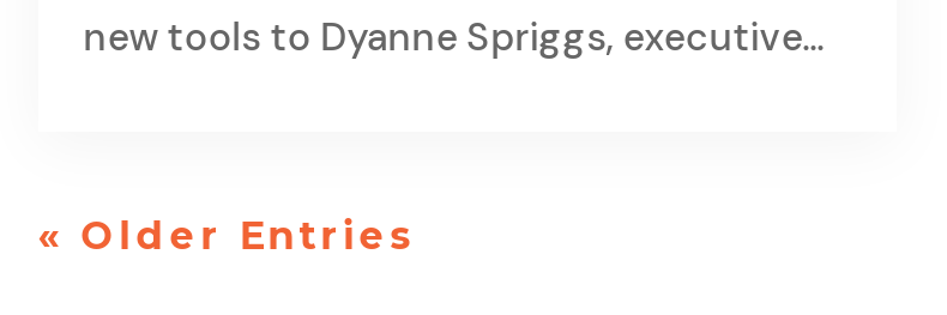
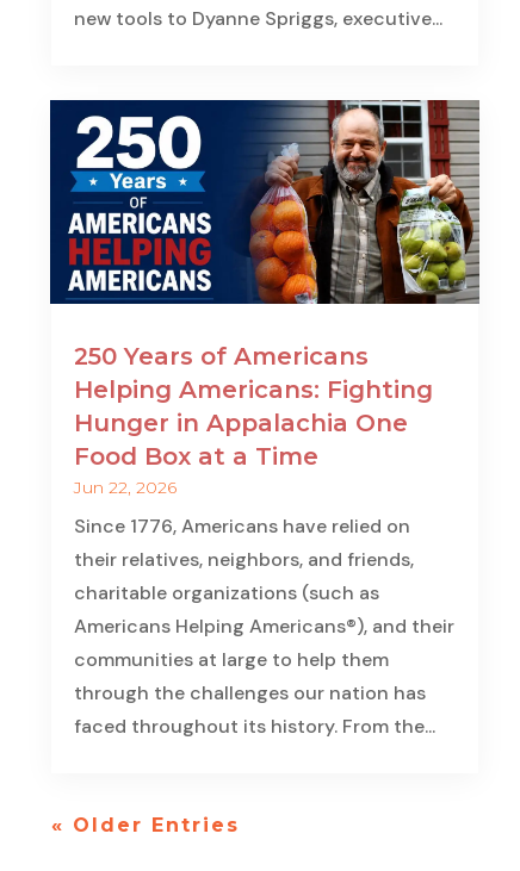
+ [image]
+ 250 Years of Americans
+ Helping Americans: Fighting
+ Hunger in Appalachia One
+ Food Box at a Time
+ Jun 22, 2026
+ Since 1776, Americans have relied on
+ their relatives, neighbors, and friends,
+ charitable organizations (such as
+ Americans Helping Americans®), and their
+ communities at large to help them
+ through the challenges our nation has
+ faced throughout its history. From the...
